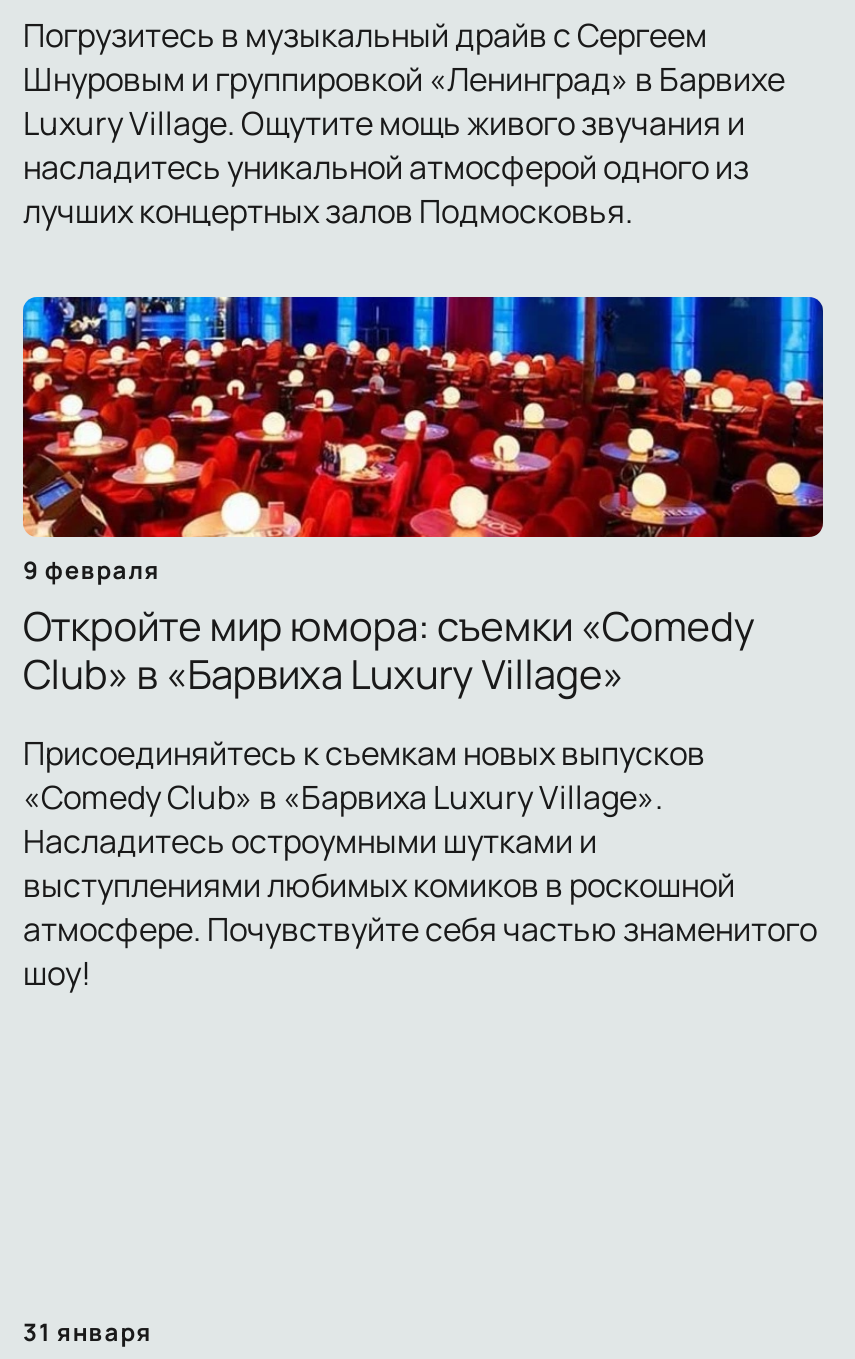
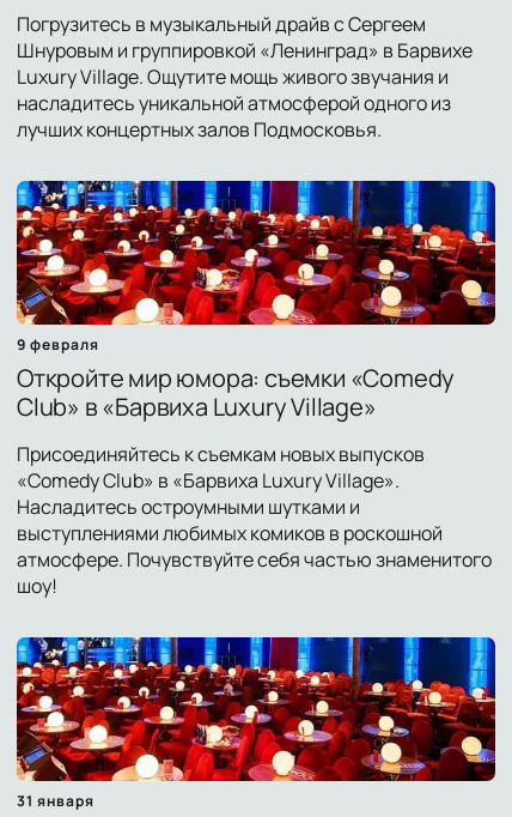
+ [image]
